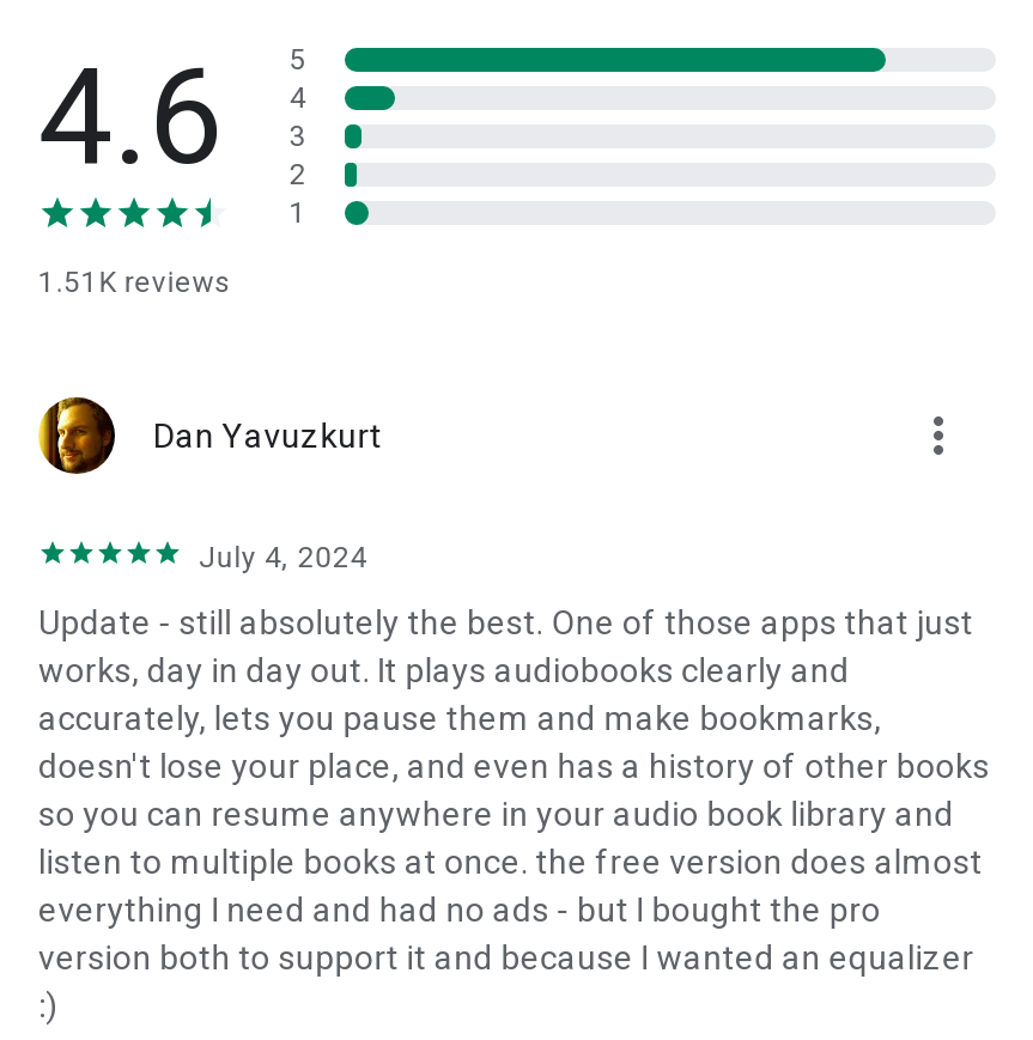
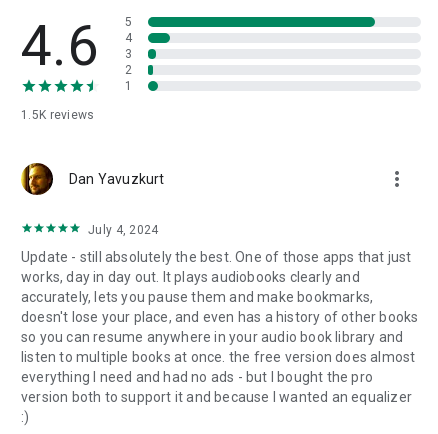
- 1.51K reviews
+ 1.5K reviews
